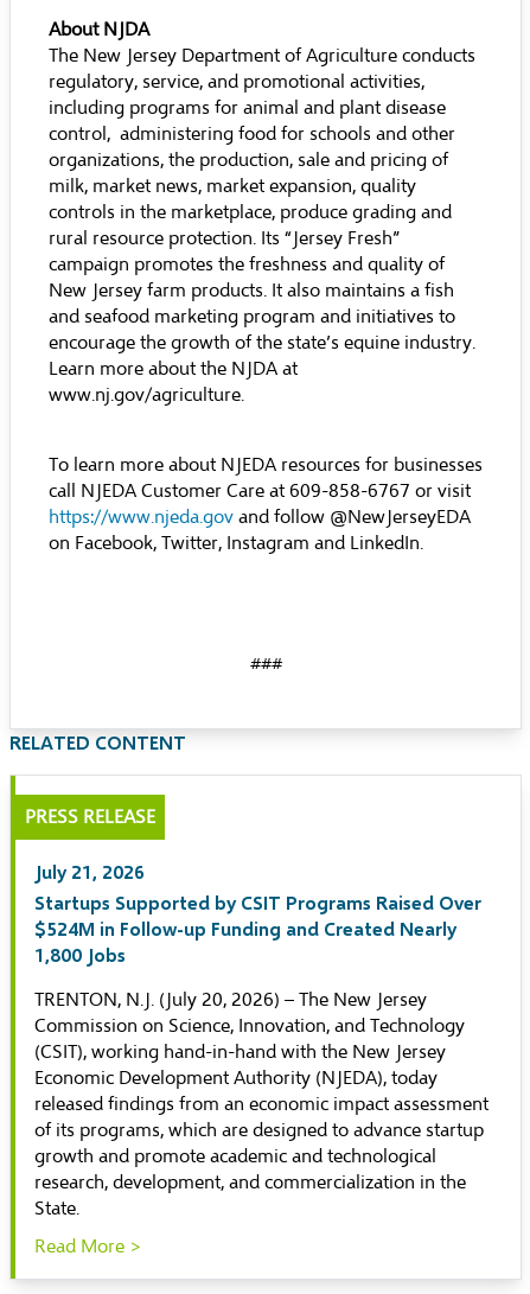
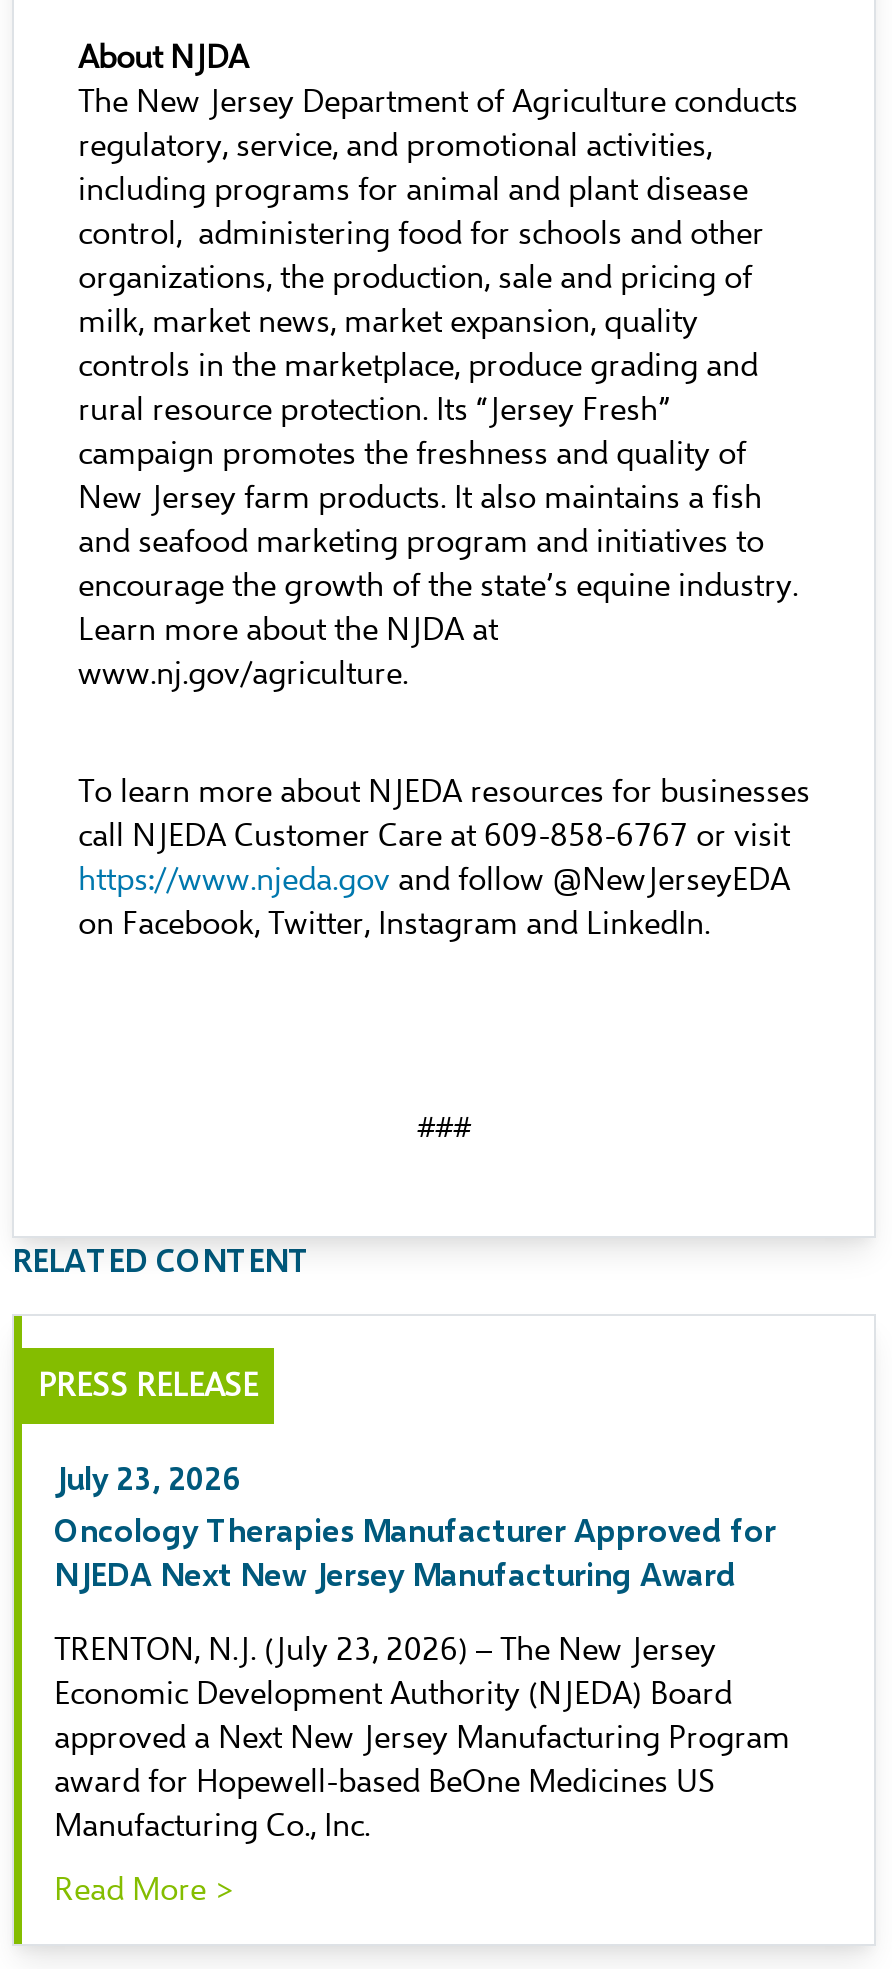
- July 21, 2026
- Startups Supported by CSIT Programs Raised Over
- $524M in Follow-up Funding and Created Nearly
- 1,800 Jobs
+ July 23, 2026
+ Oncology Therapies Manufacturer Approved for
+ NJEDA Next New Jersey Manufacturing Award

- TRENTON, N.J. (July 20, 2026) – The New Jersey
- Commission on Science, Innovation, and Technology
- (CSIT), working hand-in-hand with the New Jersey
- Economic Development Authority (NJEDA), today
- released findings from an economic impact assessment
- of its programs, which are designed to advance startup
- growth and promote academic and technological
- research, development, and commercialization in the
- State.
+ TRENTON, N.J. (July 23, 2026) – The New Jersey
+ Economic Development Authority (NJEDA) Board
+ approved a Next New Jersey Manufacturing Program
+ award for Hopewell-based BeOne Medicines US
+ Manufacturing Co., Inc.
